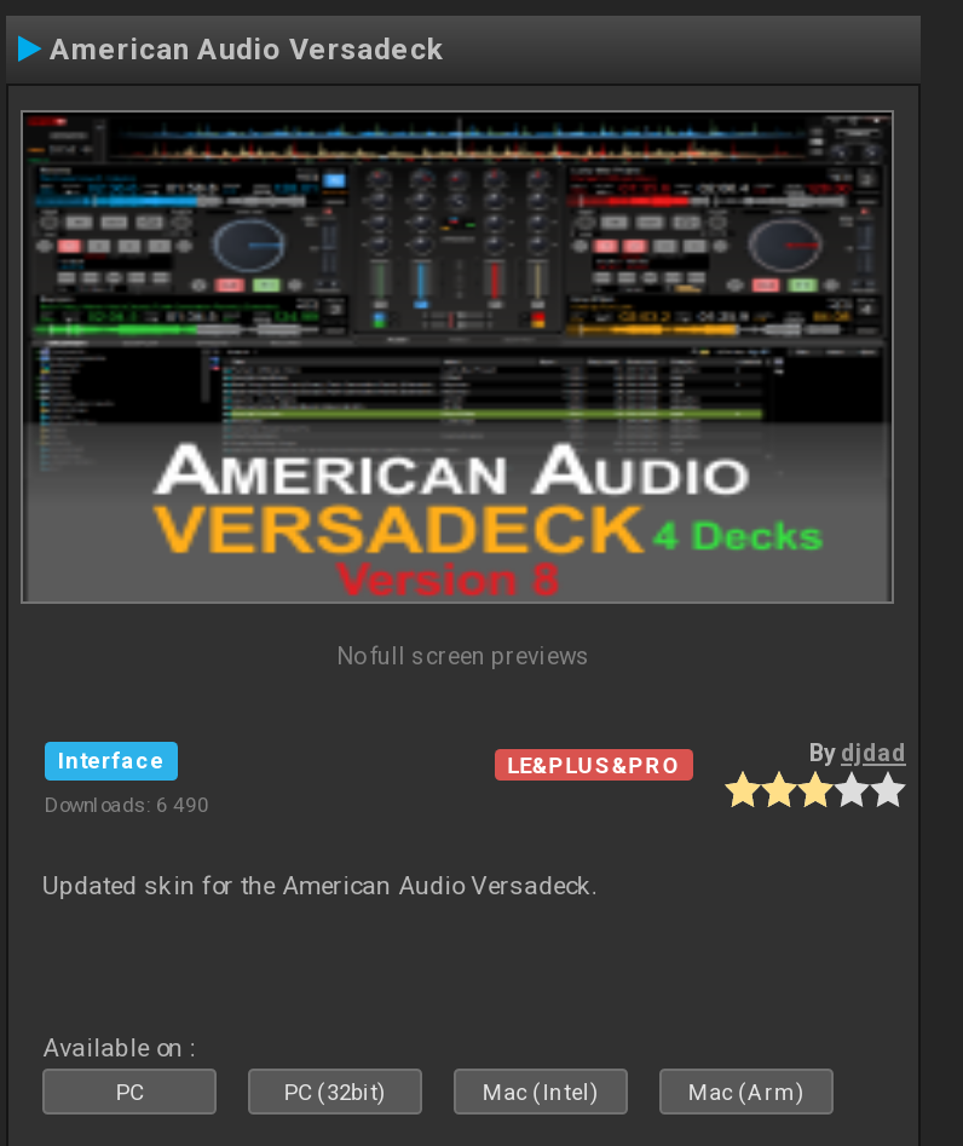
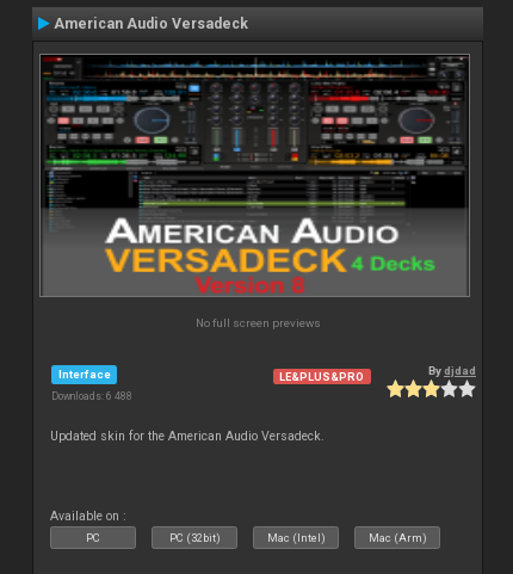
- Downloads: 6 490
+ Downloads: 6 488
